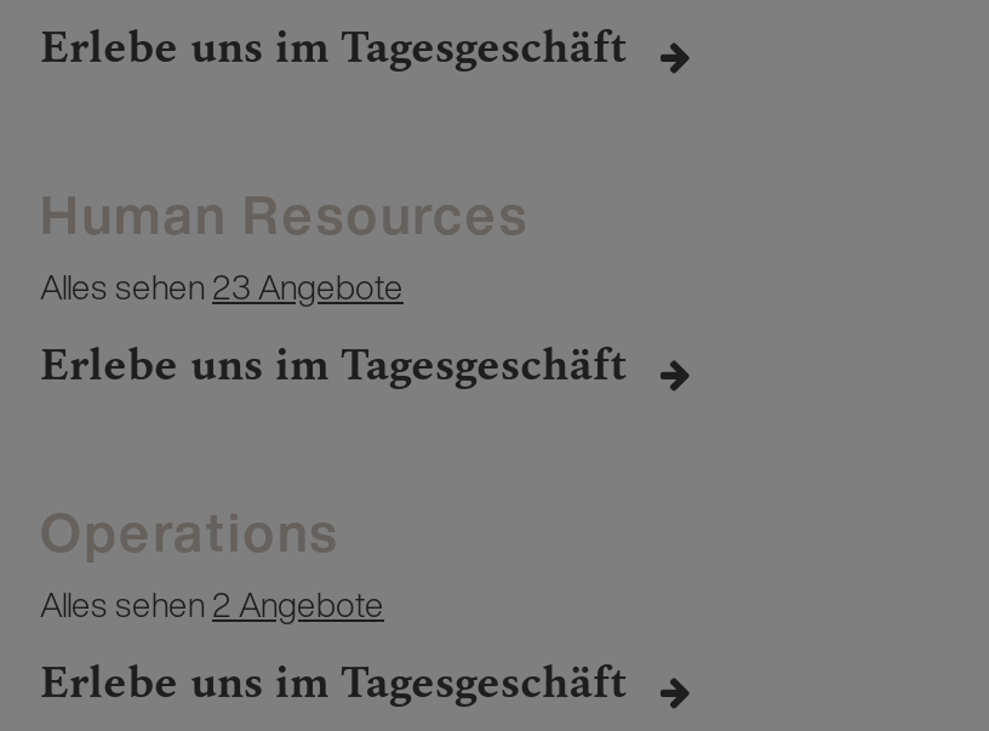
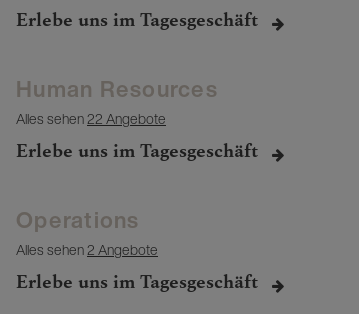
- Alles sehen 23 Angebote
+ Alles sehen 22 Angebote
